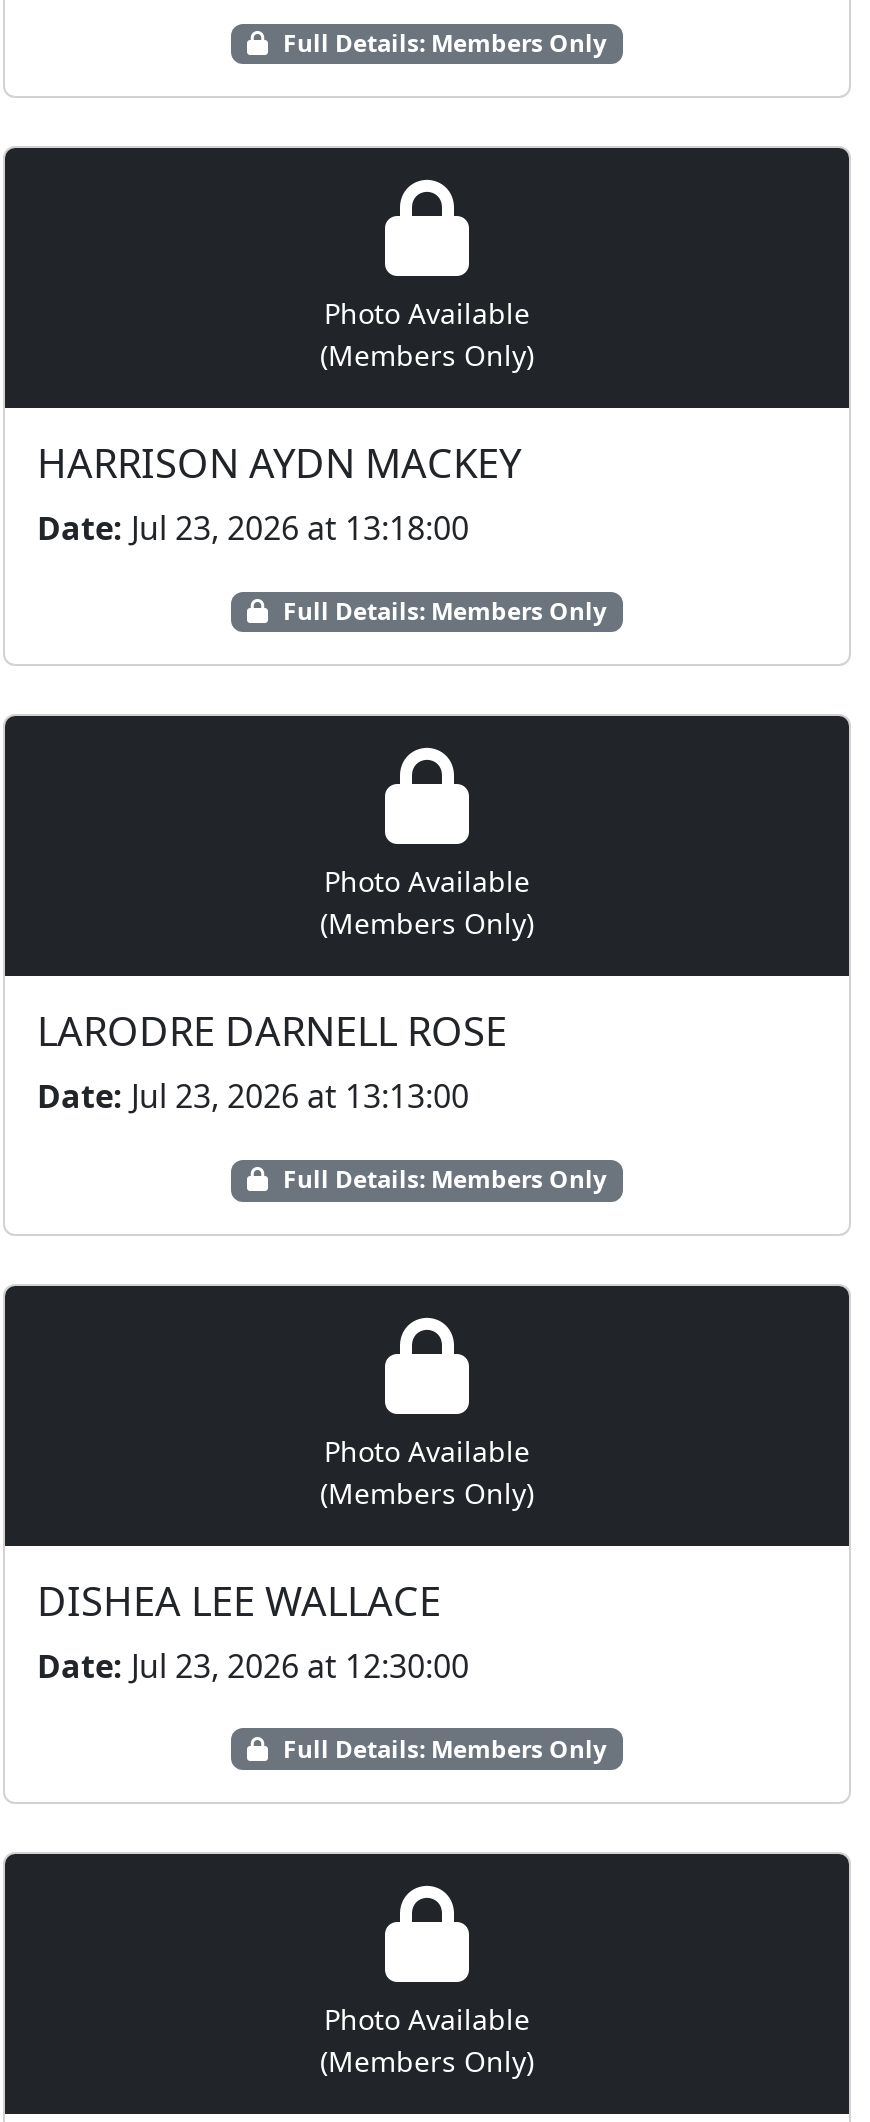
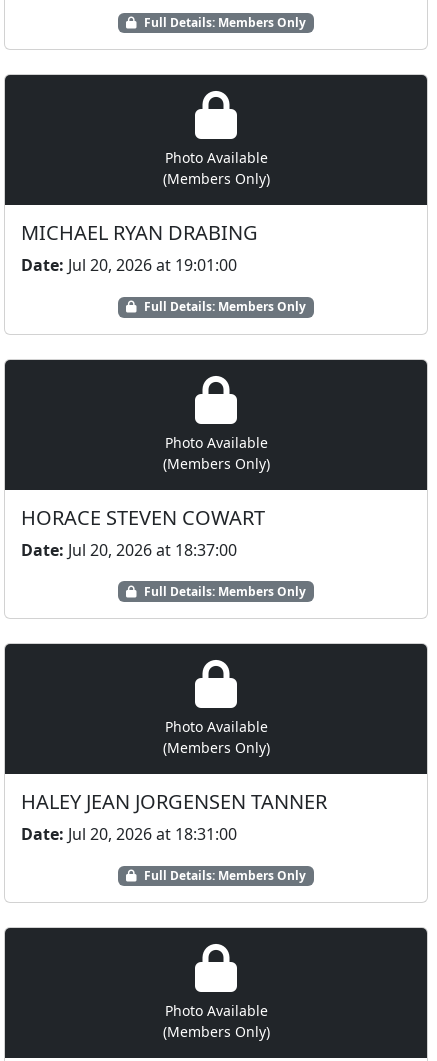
- HARRISON AYDN MACKEY
- Date: Jul 23, 2026 at 13:18:00
+ MICHAEL RYAN DRABING
+ Date: Jul 20, 2026 at 19:01:00

- LARODRE DARNELL ROSE
- Date: Jul 23, 2026 at 13:13:00
+ HORACE STEVEN COWART
+ Date: Jul 20, 2026 at 18:37:00

- DISHEA LEE WALLACE
- Date: Jul 23, 2026 at 12:30:00
+ HALEY JEAN JORGENSEN TANNER
+ Date: Jul 20, 2026 at 18:31:00
